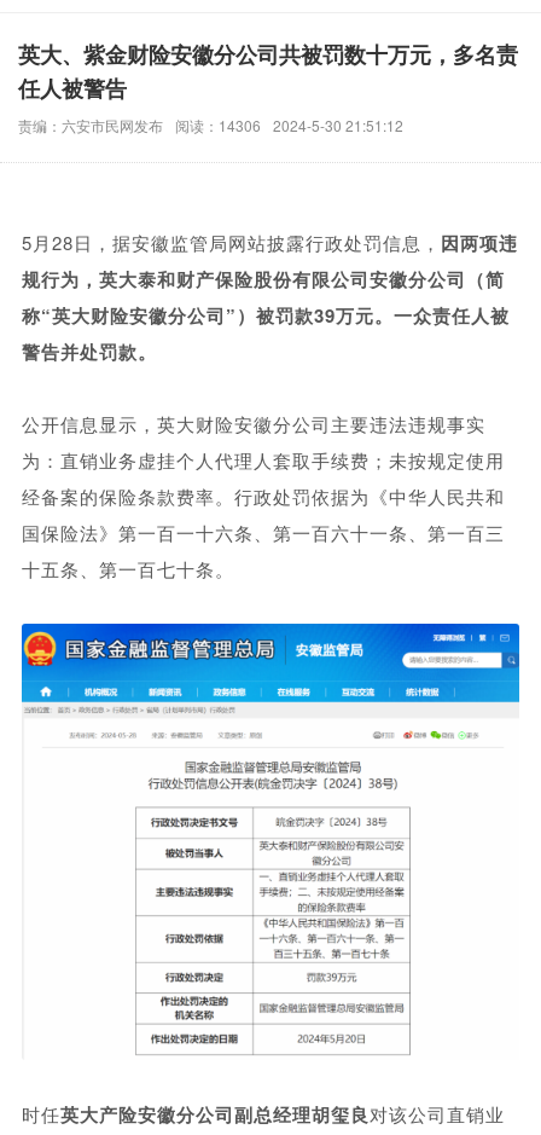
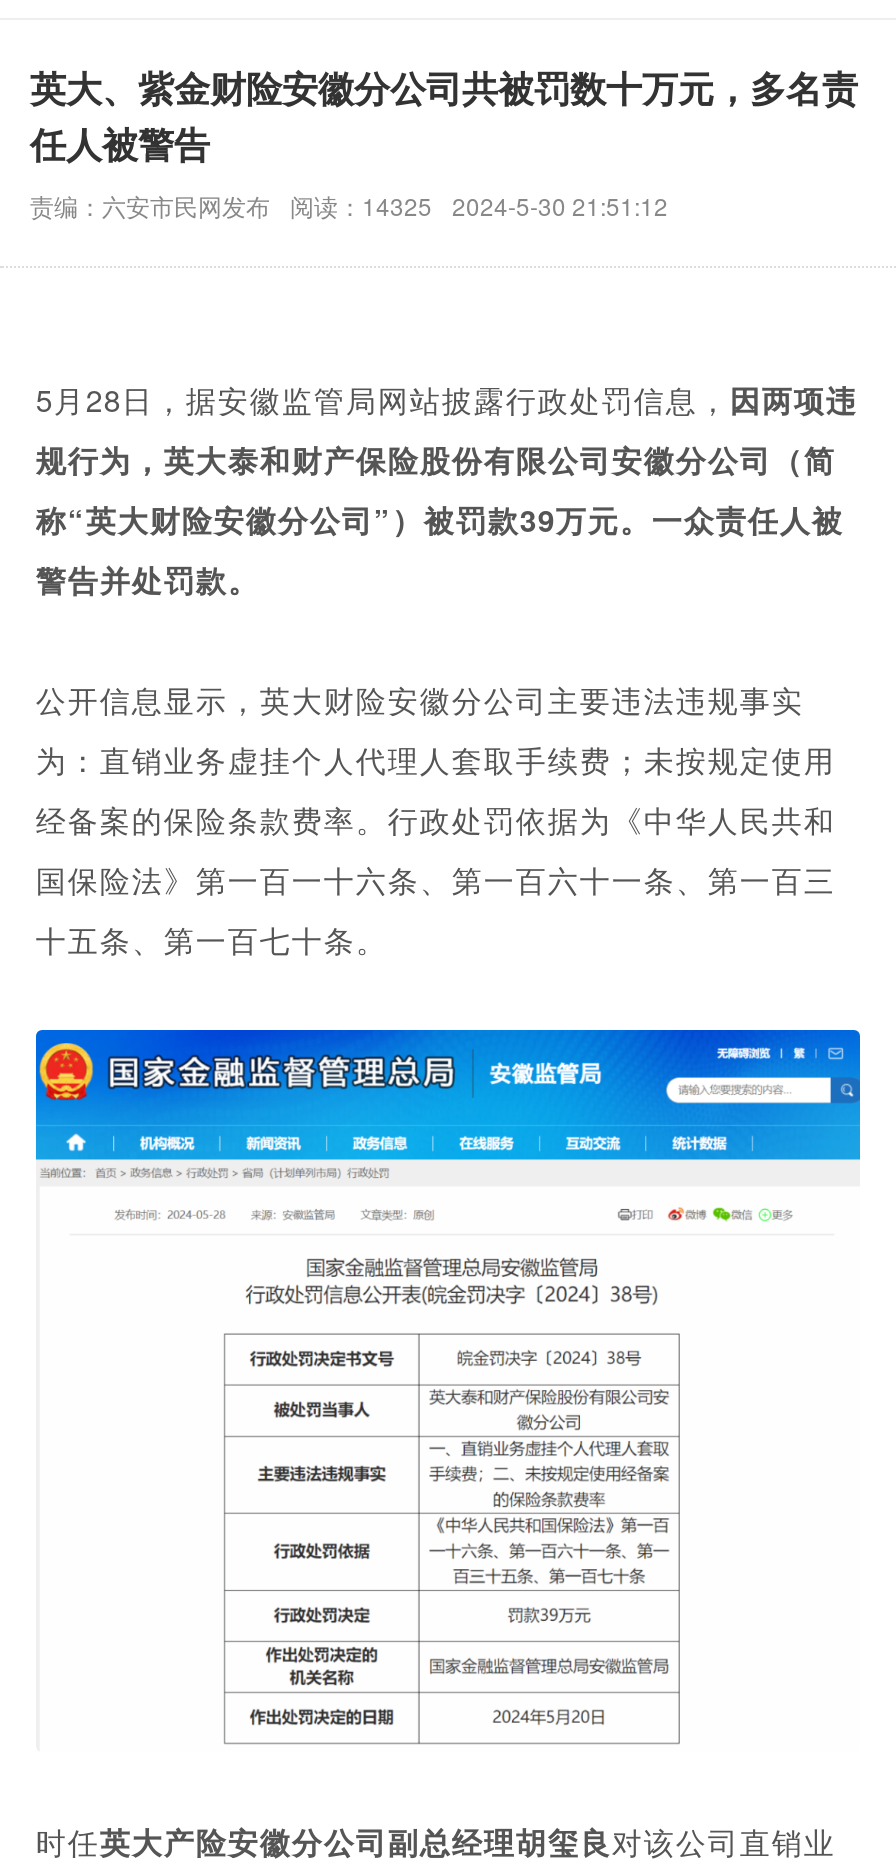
- 责编：六安市民网发布 阅读：14306 2024-5-30 21:51:12
+ 责编：六安市民网发布 阅读：14325 2024-5-30 21:51:12
